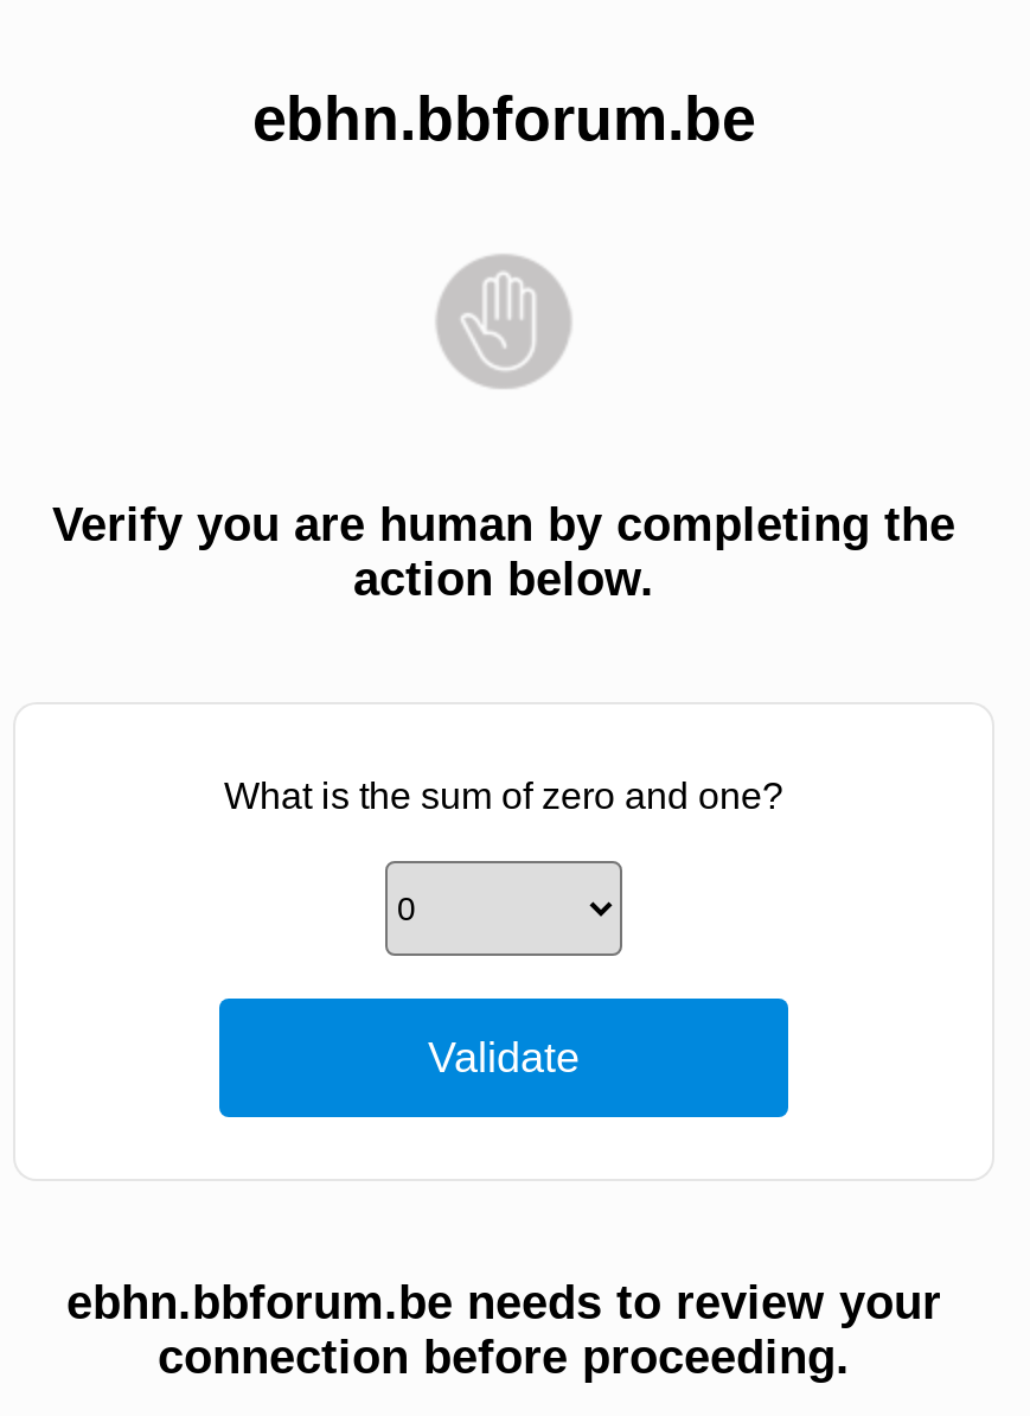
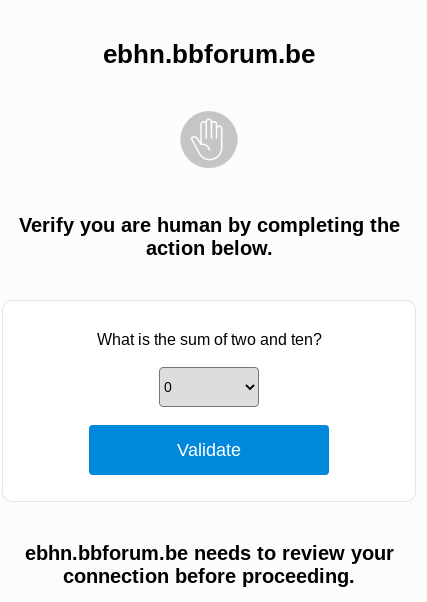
- What is the sum of zero and one?
+ What is the sum of two and ten?
